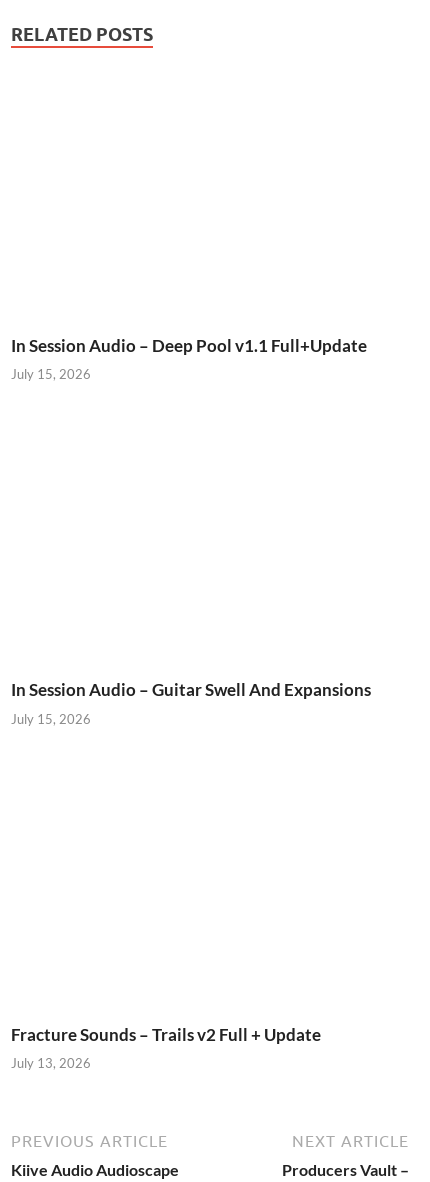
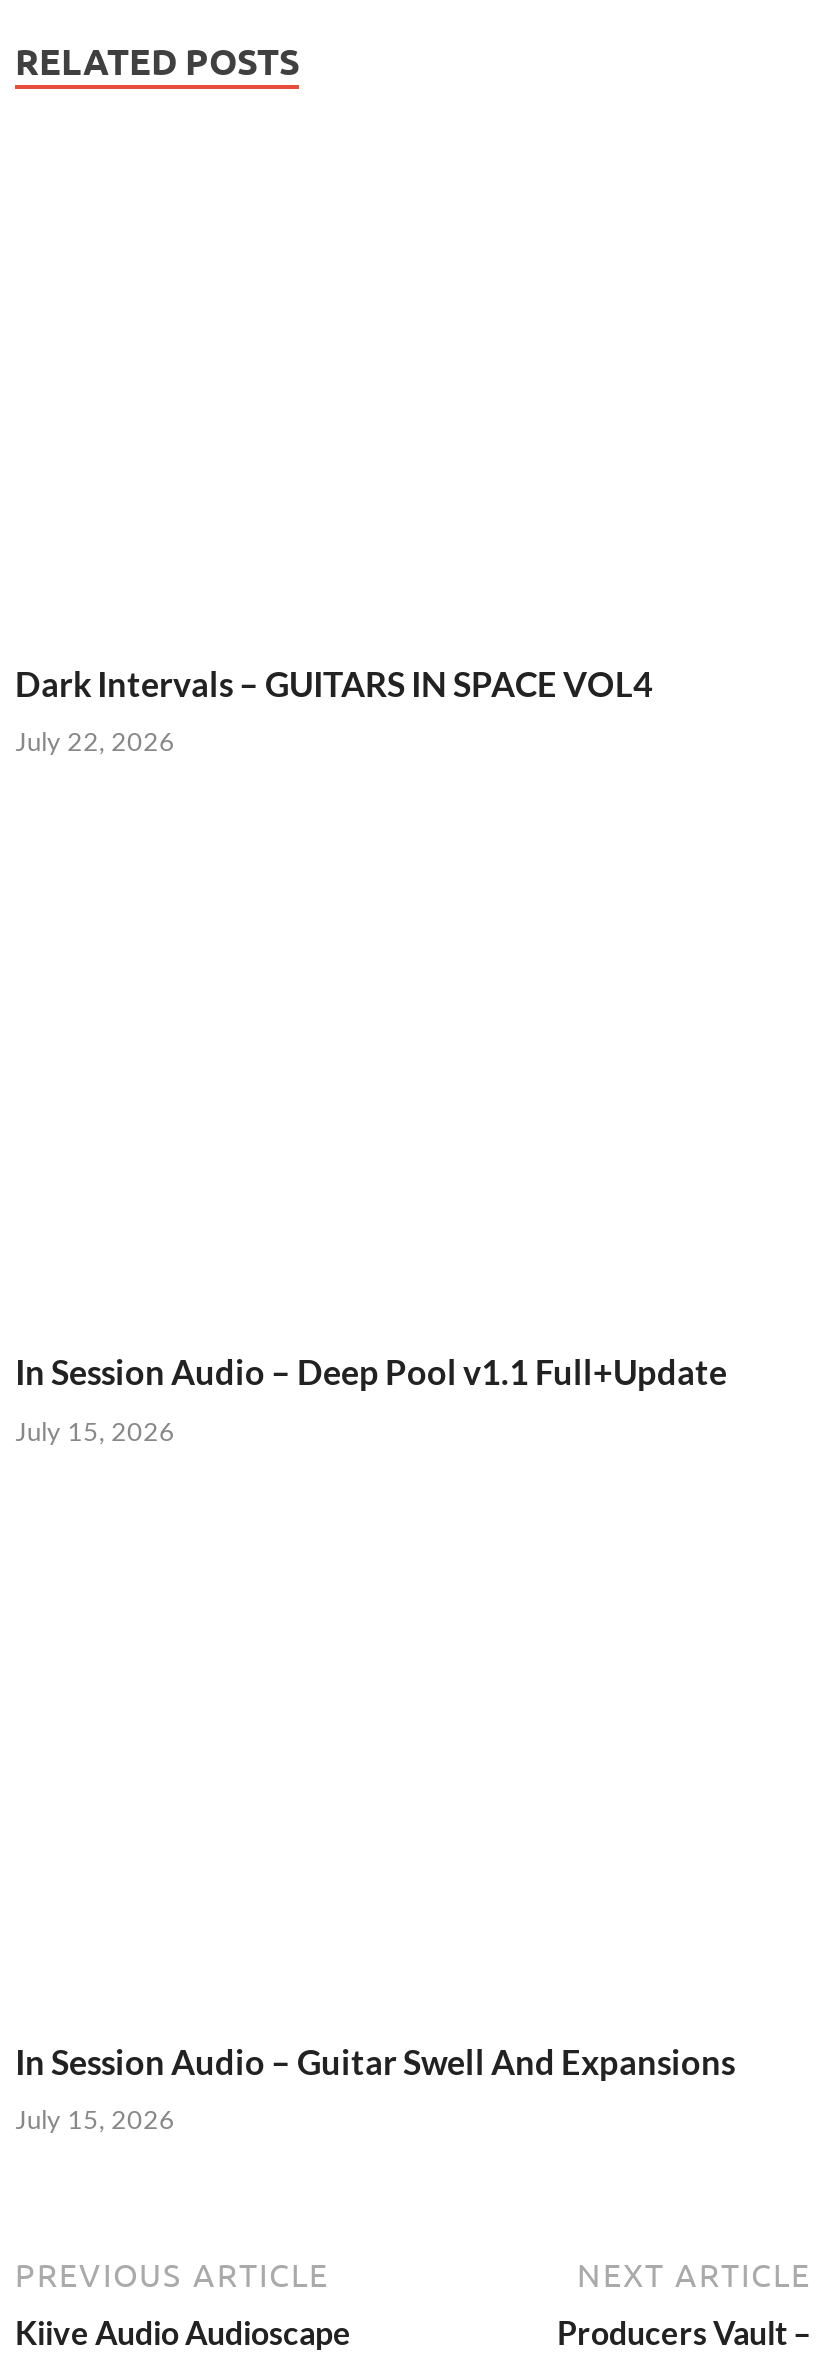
+ Dark Intervals – GUITARS IN SPACE VOL4
+ July 22, 2026

moved down: In Session Audio – Deep Pool v1.1 Full+Update | July 15, 2026 | In Session Audio – Guitar Swell And Expansions | July 15, 2026

- Fracture Sounds – Trails v2 Full + Update
- July 13, 2026
